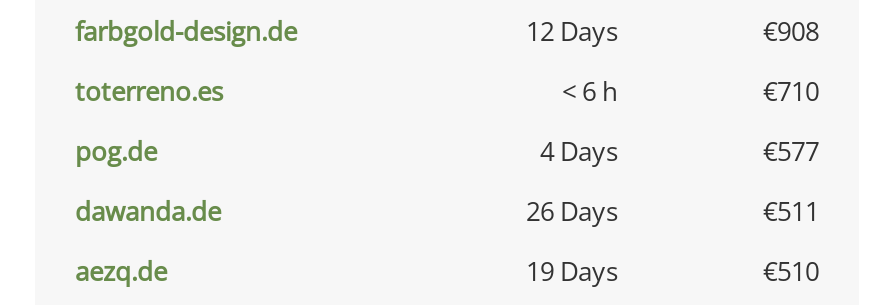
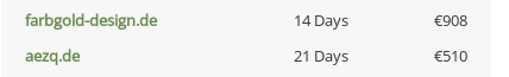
- 12 Days
+ 14 Days

- toterreno.es
- < 6 h
- €710
- pog.de
- 4 Days
- €577
- dawanda.de
- 26 Days
- €511

- 19 Days
+ 21 Days
